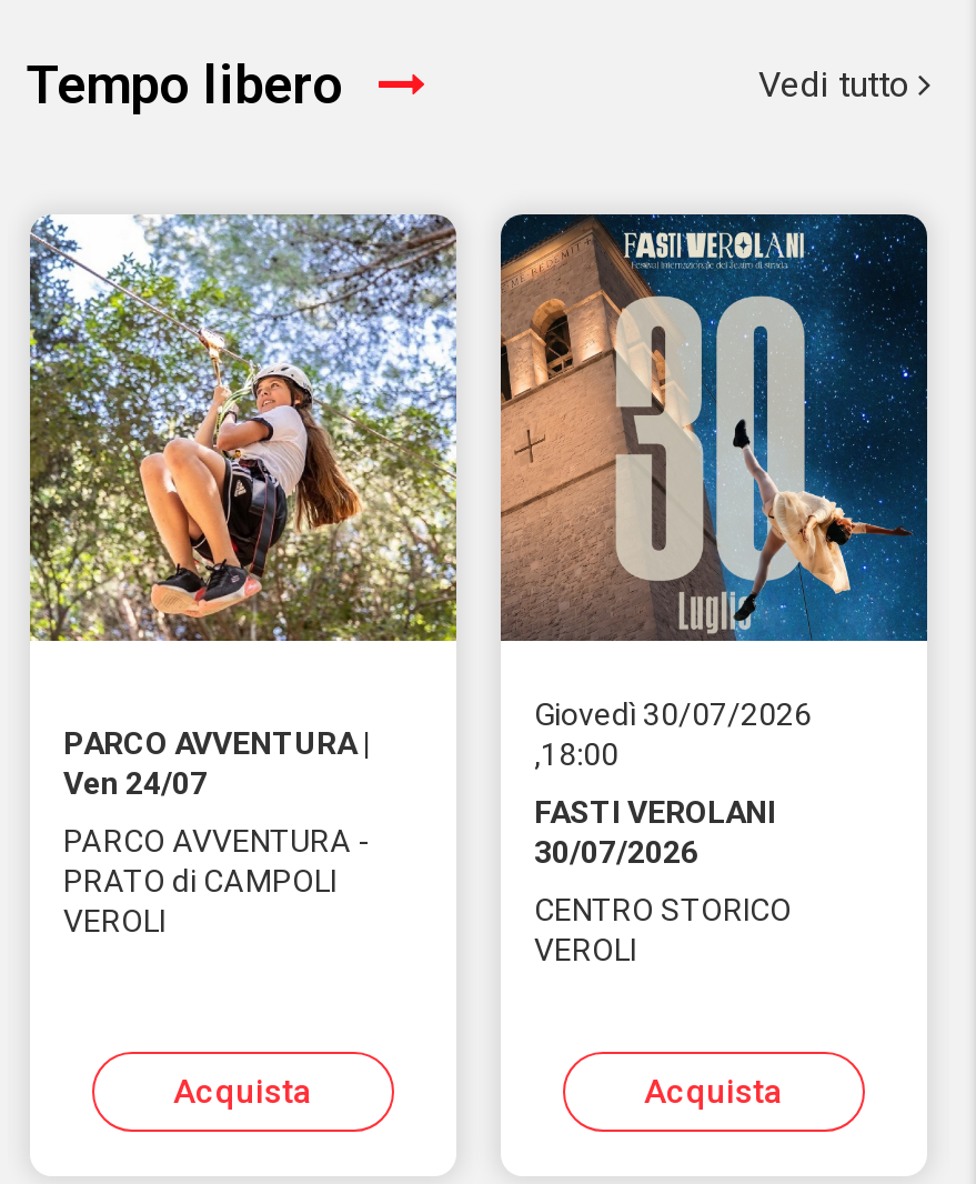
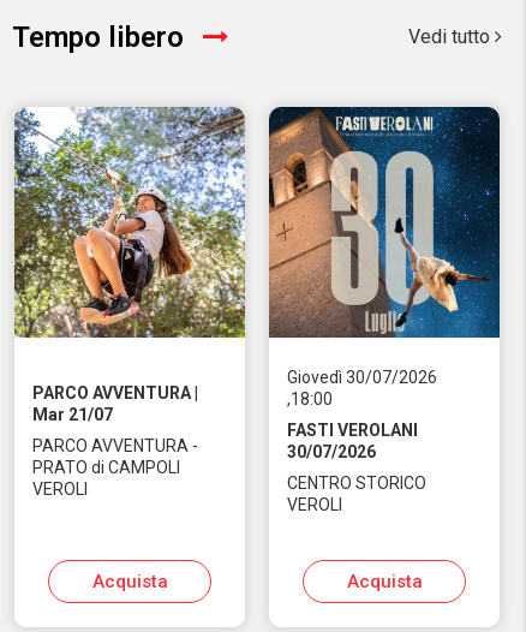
- Ven 24/07
+ Mar 21/07
